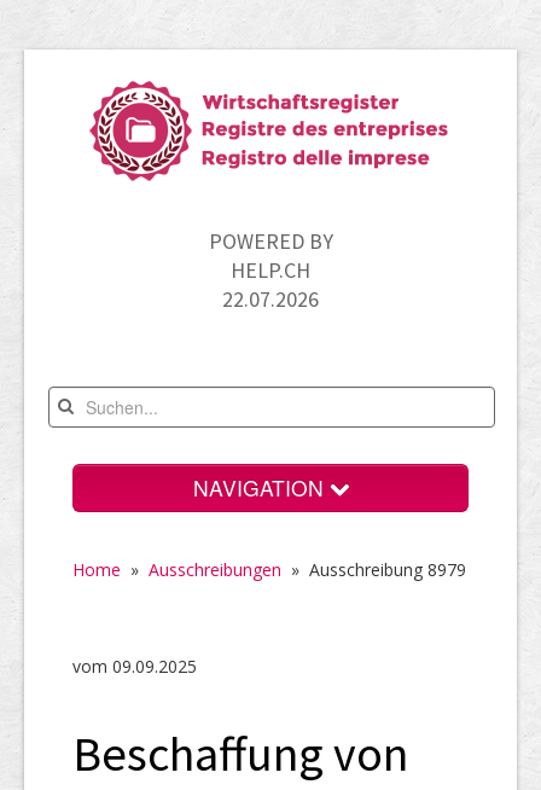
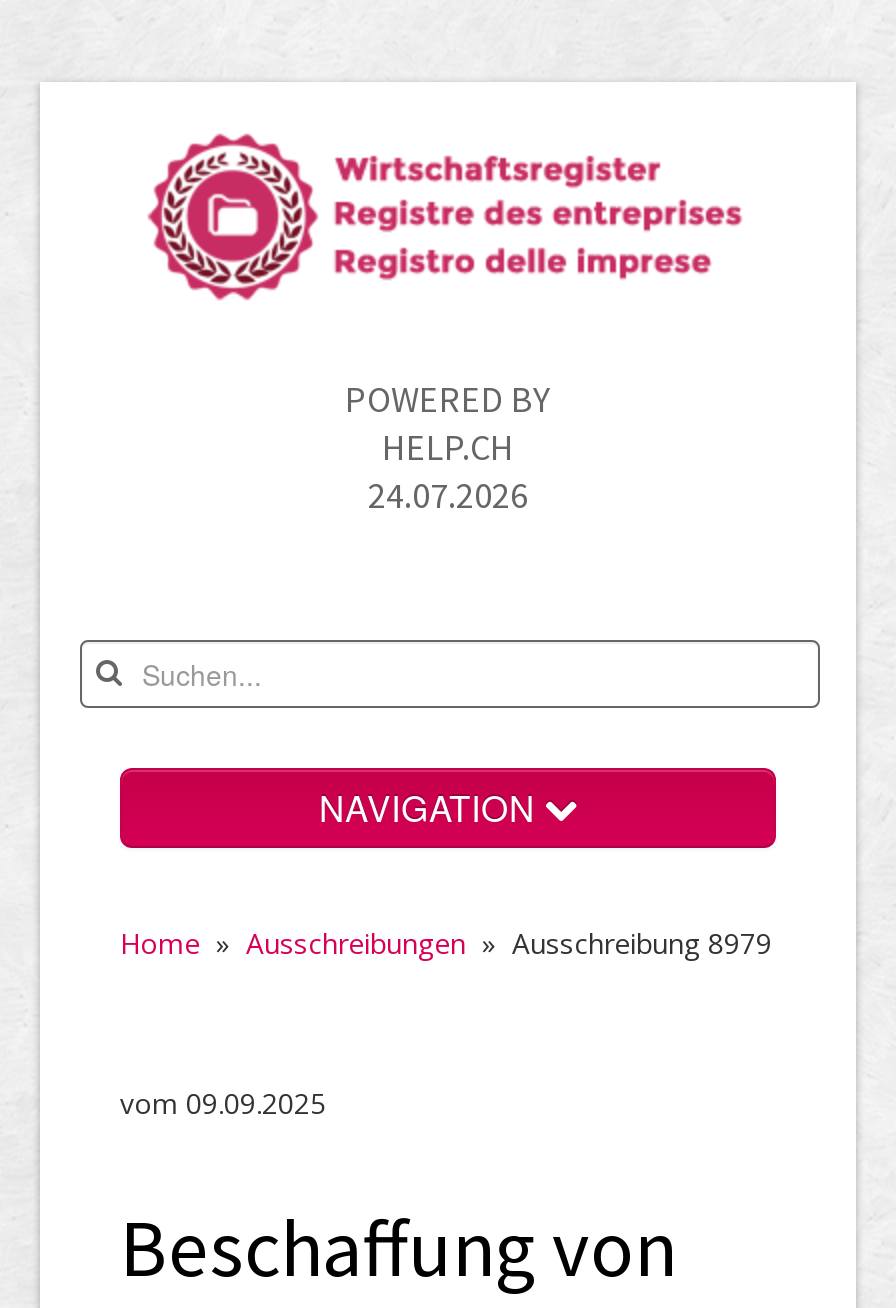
- 22.07.2026
+ 24.07.2026
